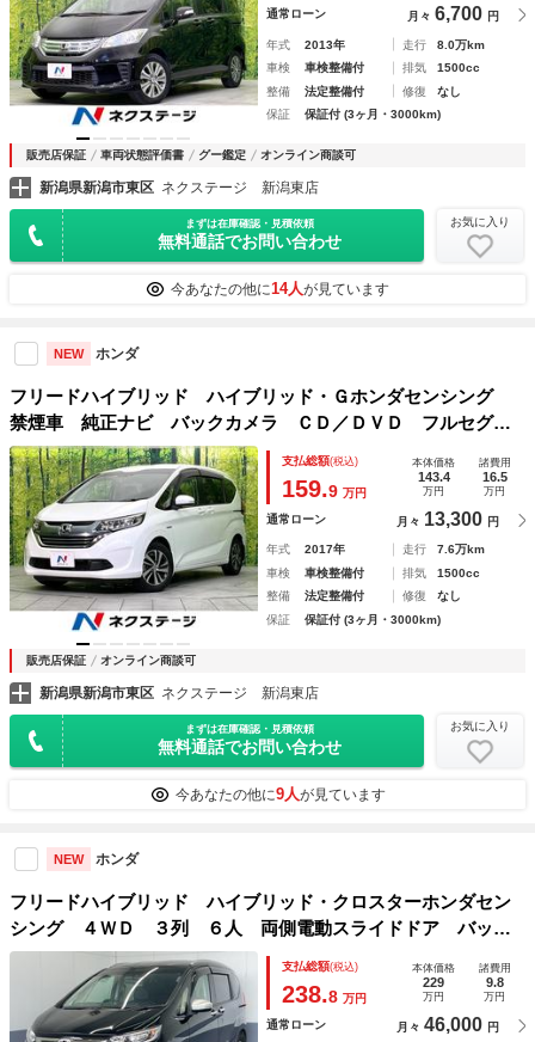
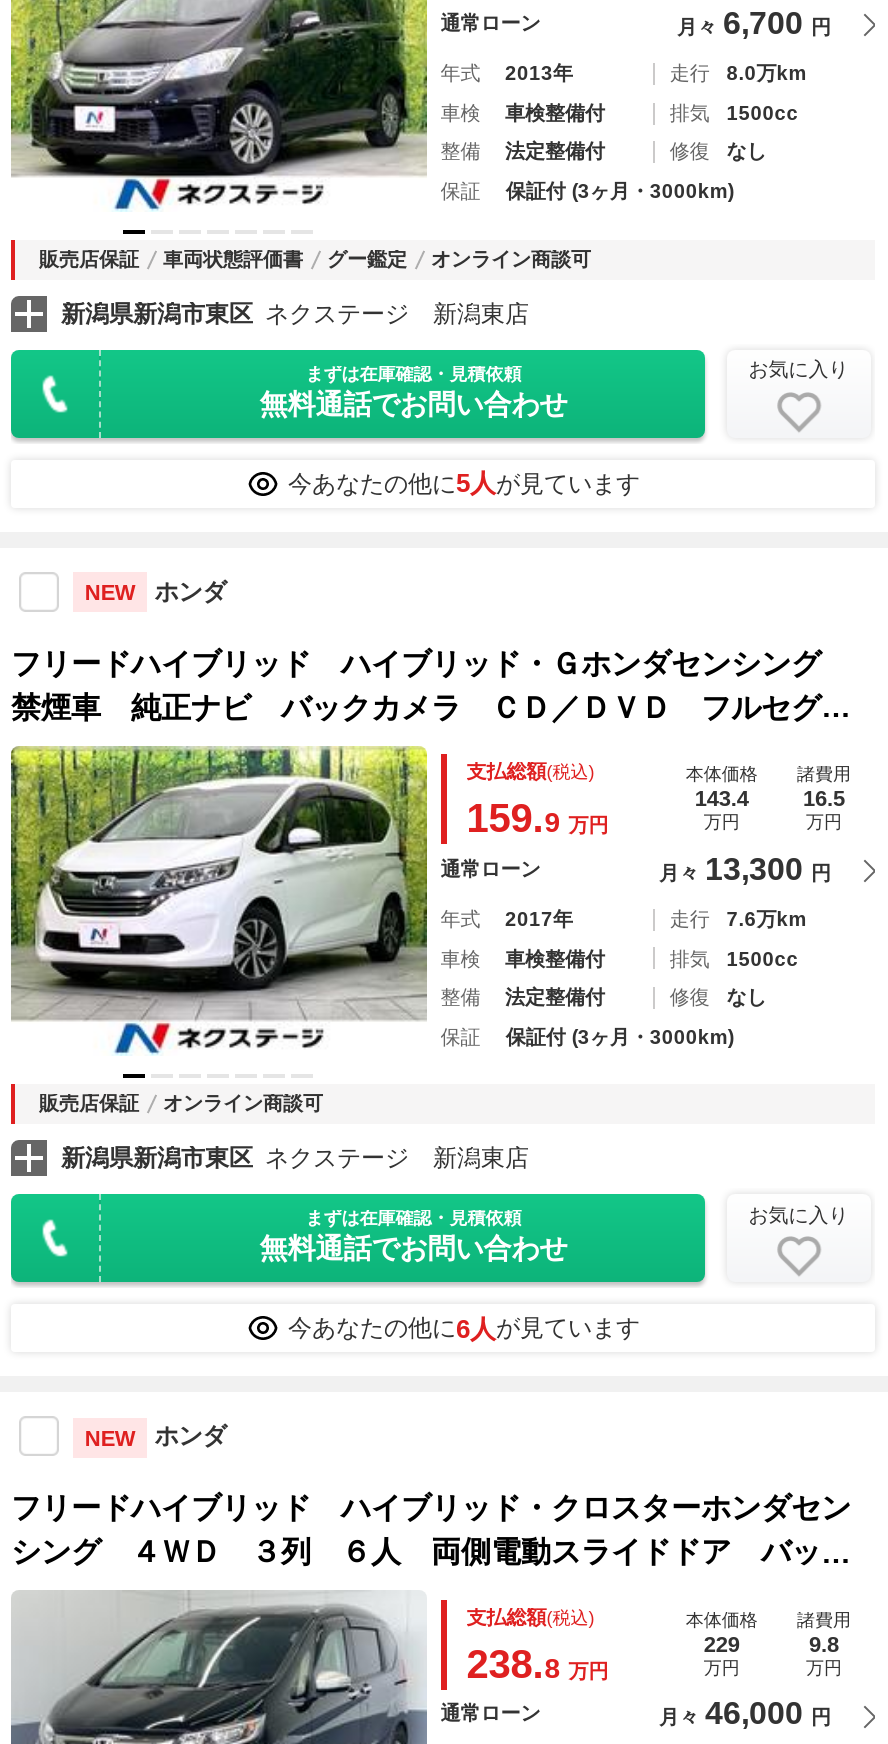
- 今あなたの他に14人が見ています
+ 今あなたの他に5人が見ています

- 今あなたの他に9人が見ています
+ 今あなたの他に6人が見ています
